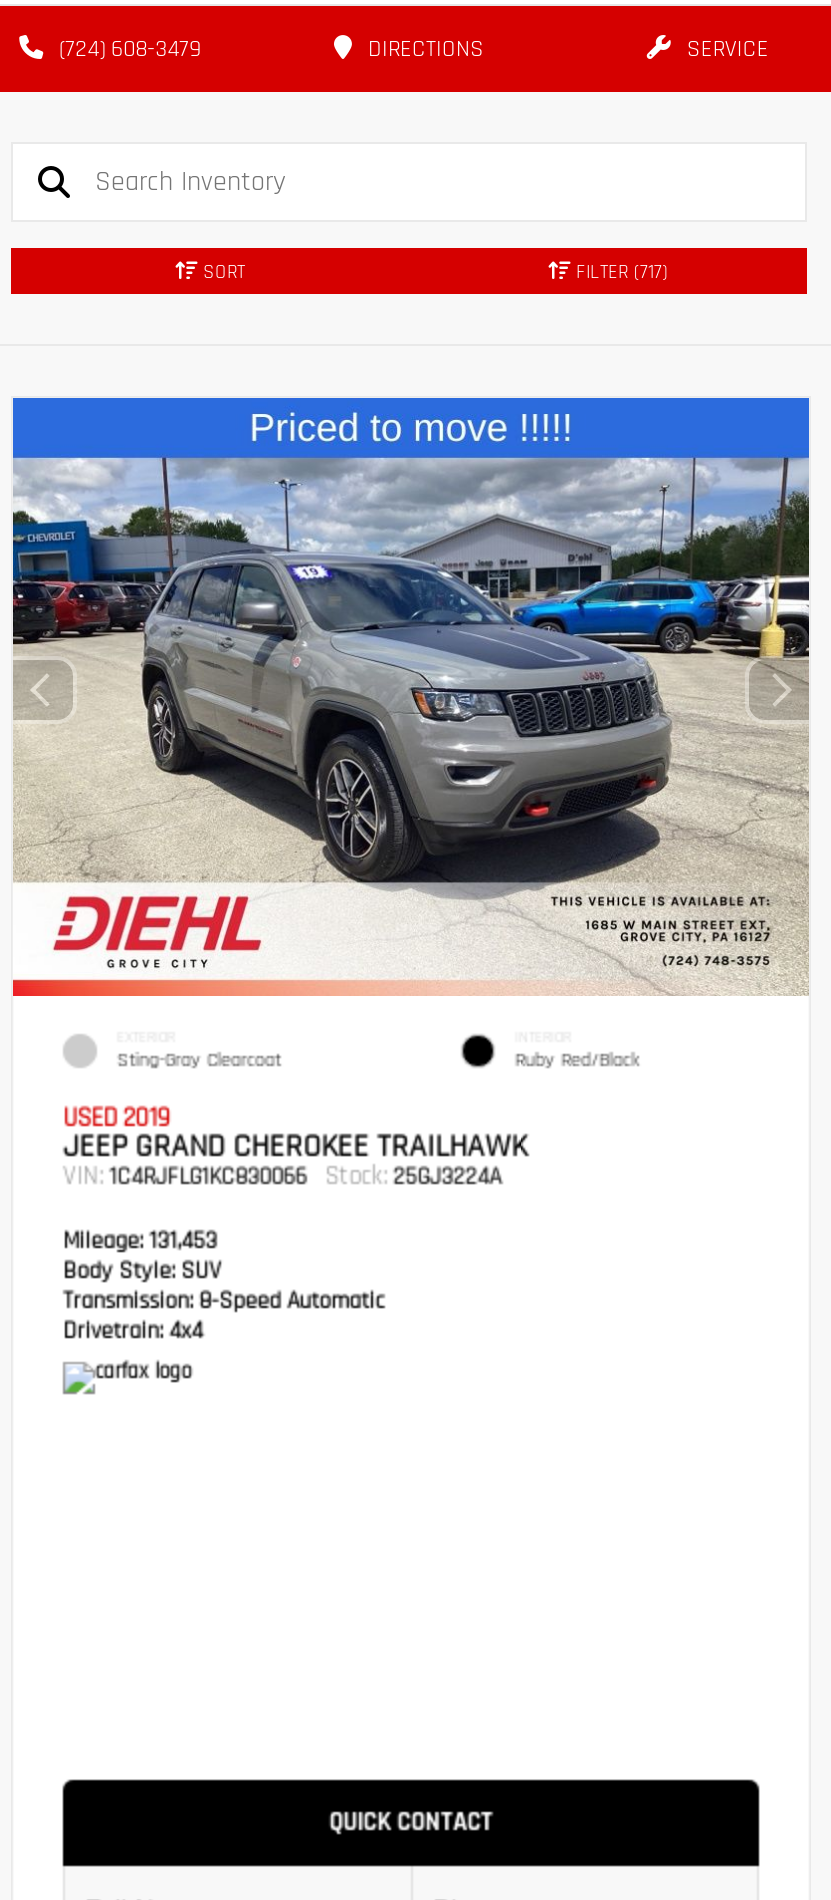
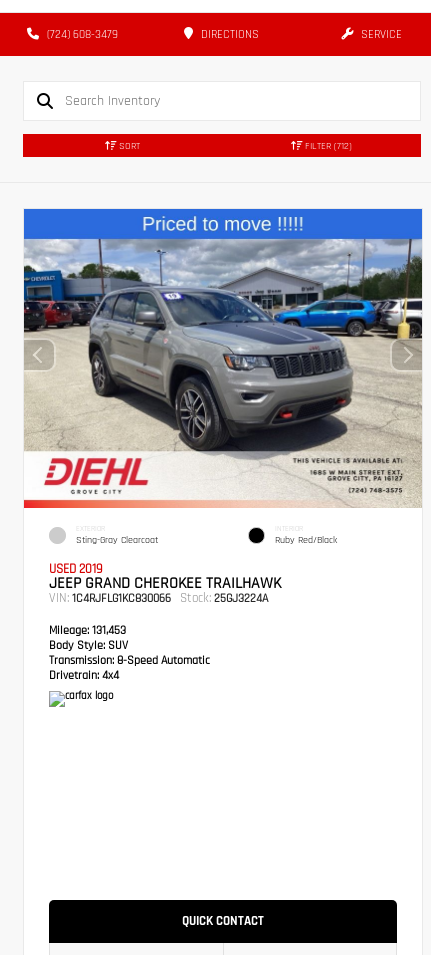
- FILTER (717)
+ FILTER (712)
